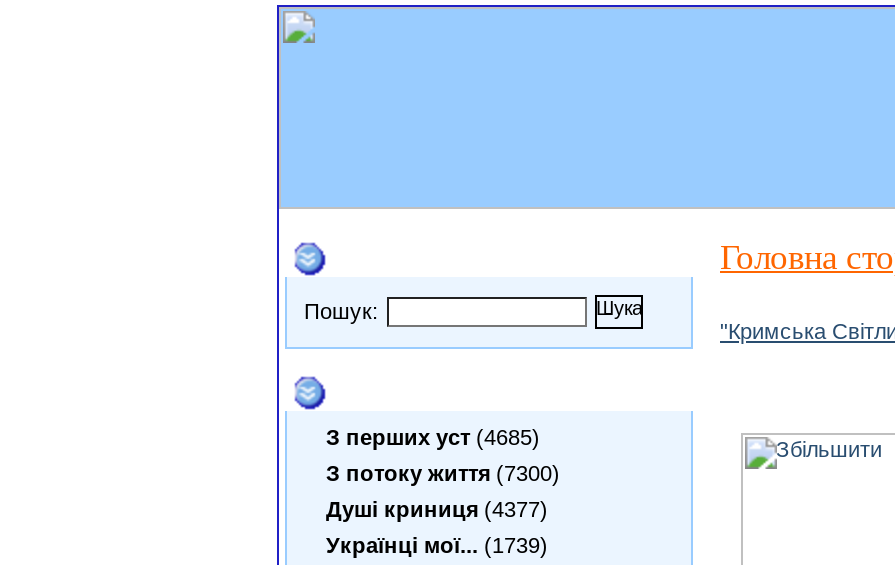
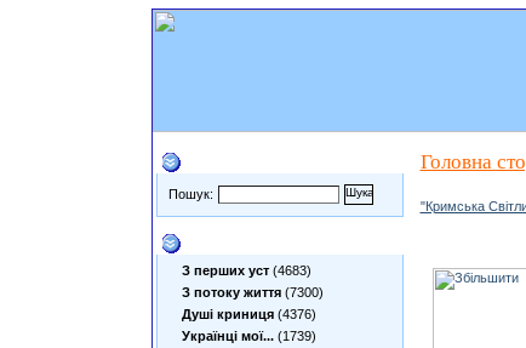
- З перших уст (4685)
+ З перших уст (4683)

- Душі криниця (4377)
+ Душі криниця (4376)
